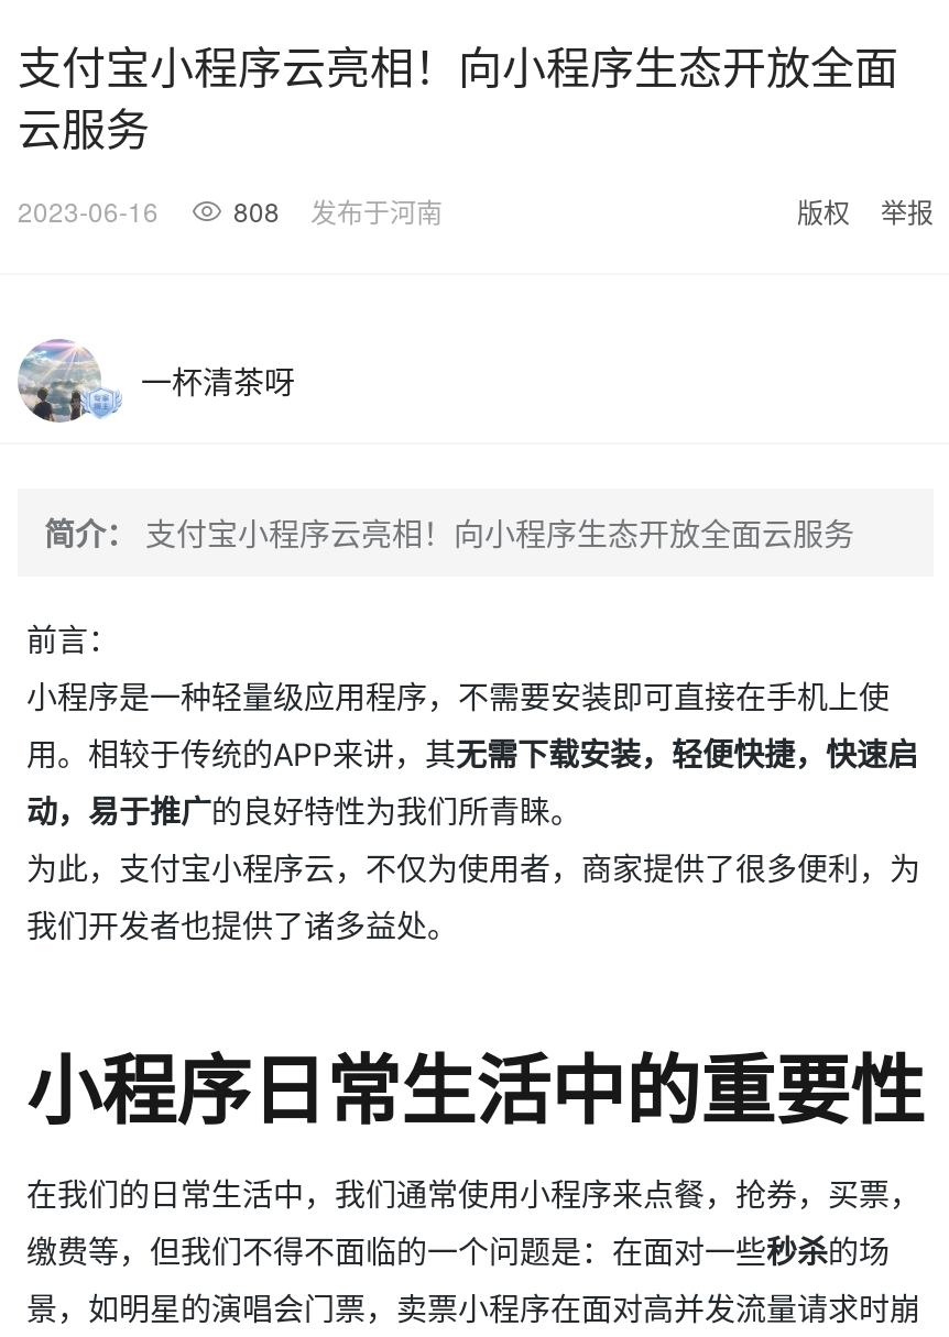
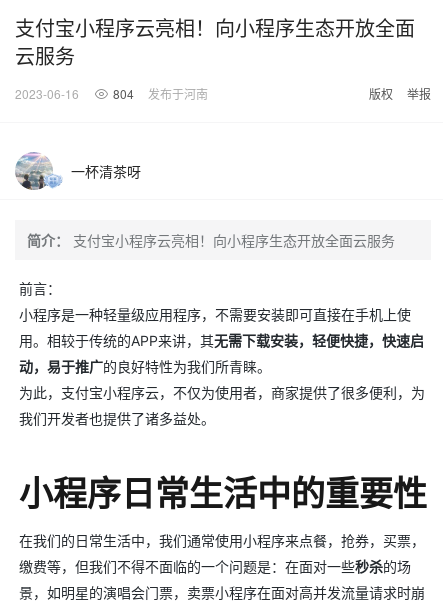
- 2023-06-16 808 发布于河南
+ 2023-06-16 804 发布于河南
